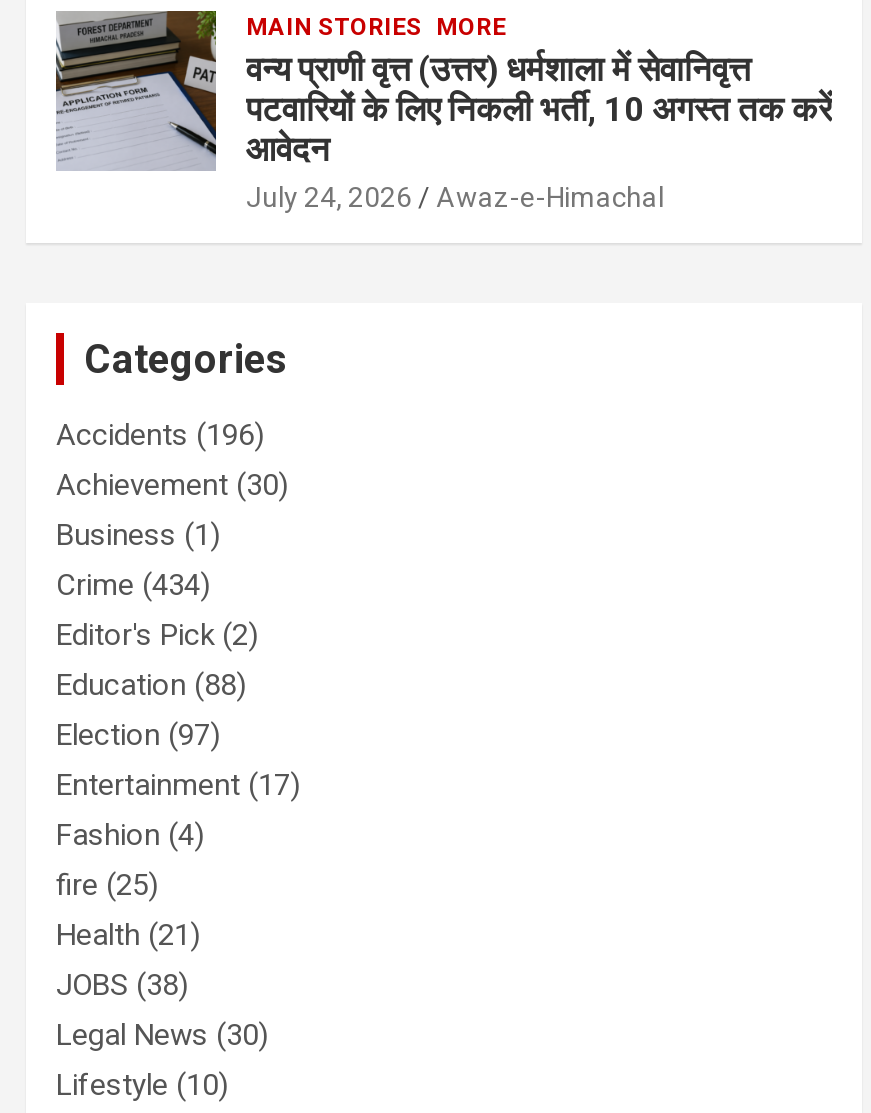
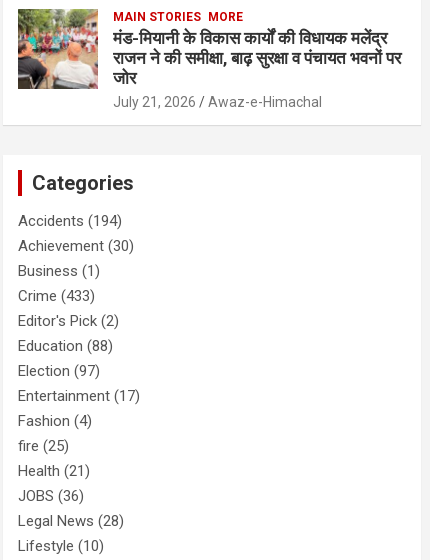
- [image]
- वन्य प्राणी वृत्त (उत्तर) धर्मशाला में सेवानिवृत्त
- पटवारियों के लिए निकली भर्ती, 10 अगस्त तक करें
- आवेदन
- July 24, 2026
+ [image]
+ मंड-मियानी के विकास कार्यों की विधायक मलेंद्र
+ राजन ने की समीक्षा, बाढ़ सुरक्षा व पंचायत भवनों पर
+ जोर
+ July 21, 2026

- Accidents (196)
+ Accidents (194)

- Crime (434)
+ Crime (433)

- JOBS (38)
+ JOBS (36)

- Legal News (30)
+ Legal News (28)
